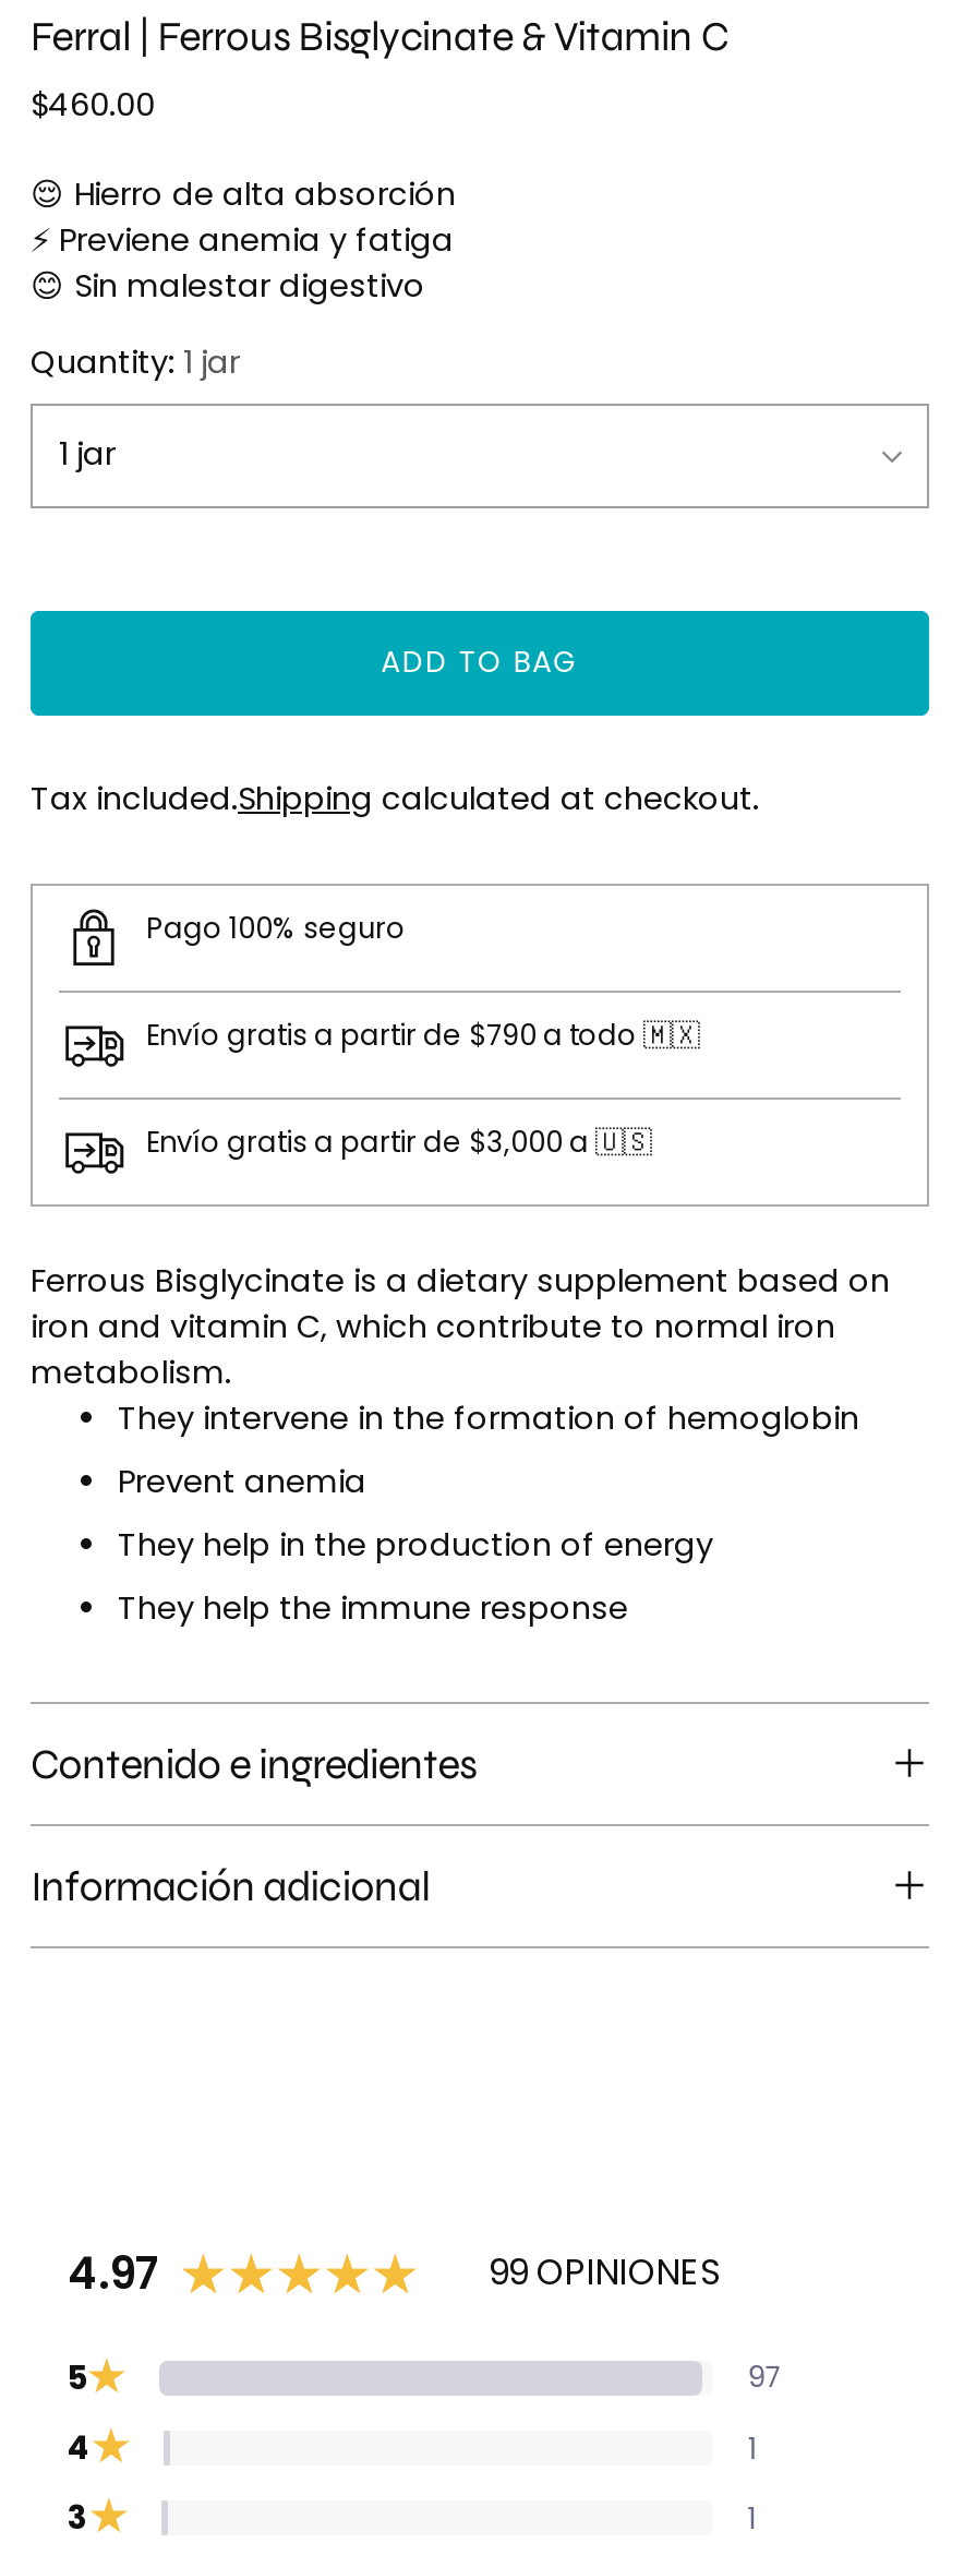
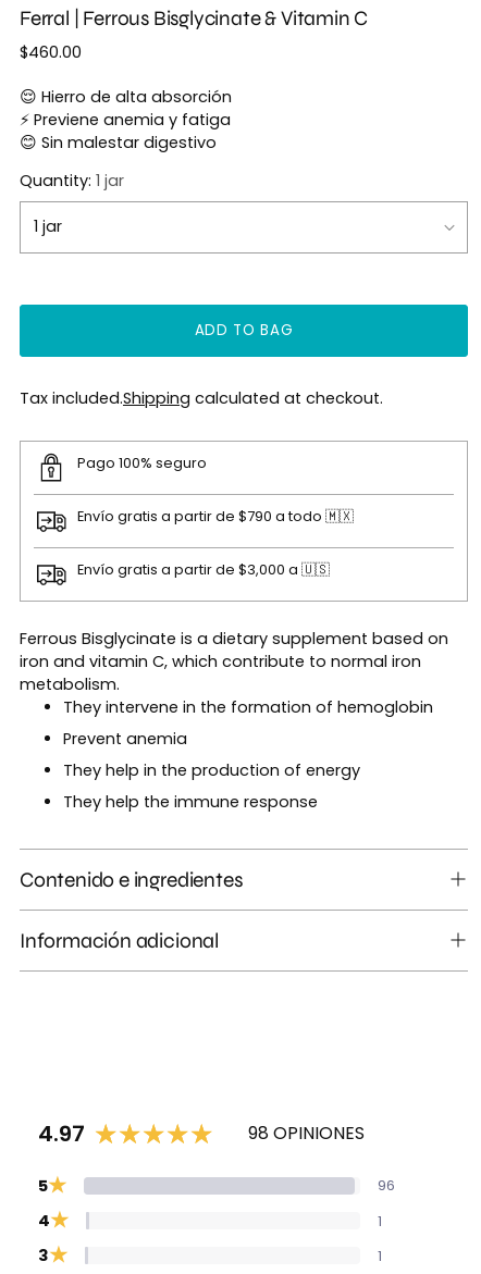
- 99 OPINIONES
+ 98 OPINIONES

- 97
+ 96
